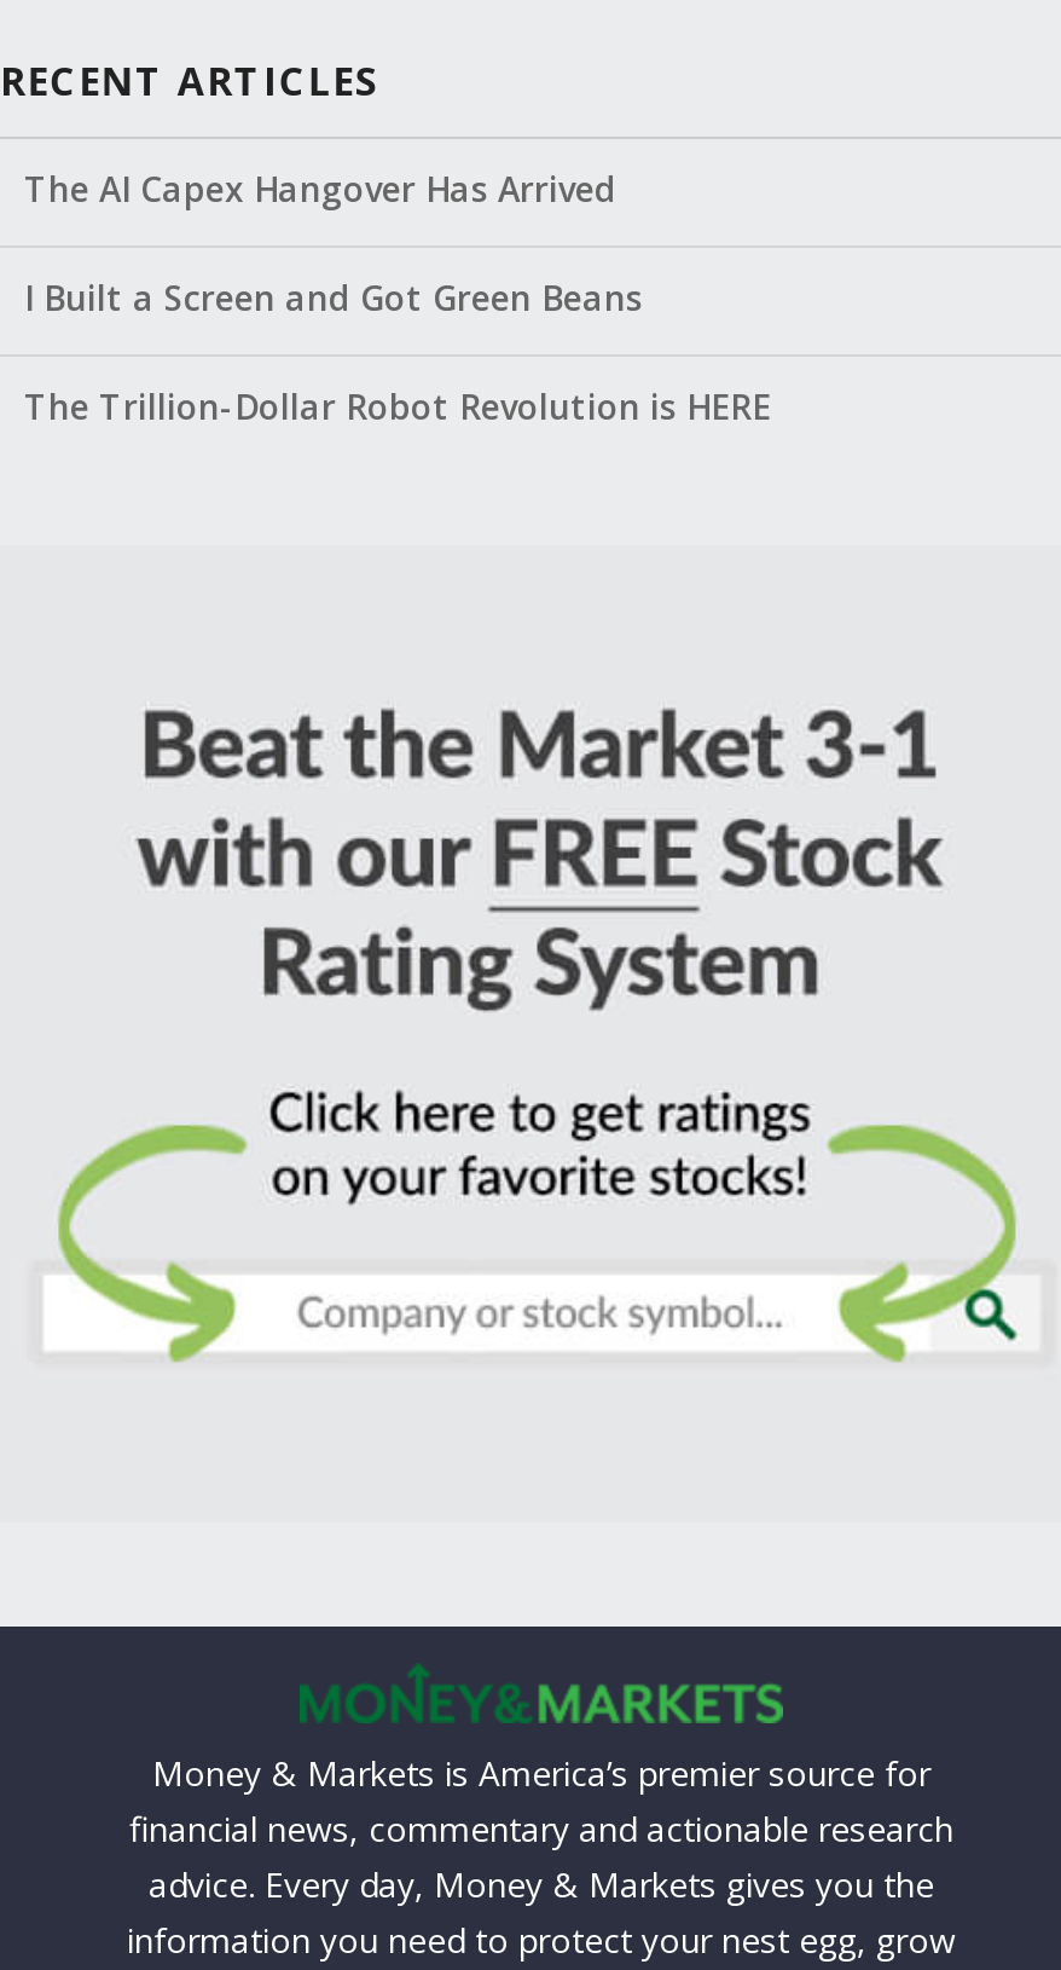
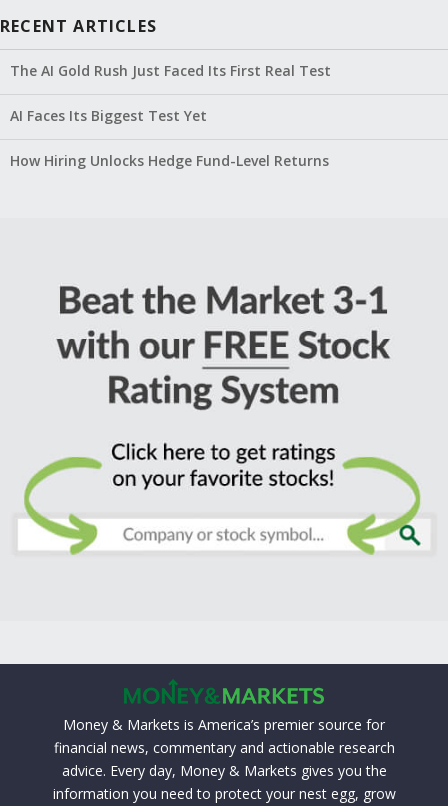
- The AI Capex Hangover Has Arrived
+ The AI Gold Rush Just Faced Its First Real Test

- I Built a Screen and Got Green Beans
+ AI Faces Its Biggest Test Yet

- The Trillion-Dollar Robot Revolution is HERE
+ How Hiring Unlocks Hedge Fund-Level Returns
